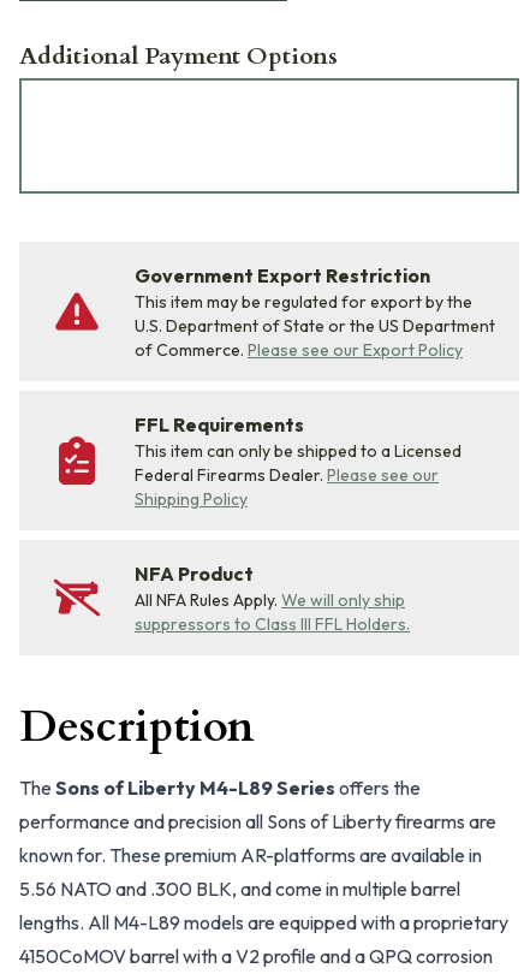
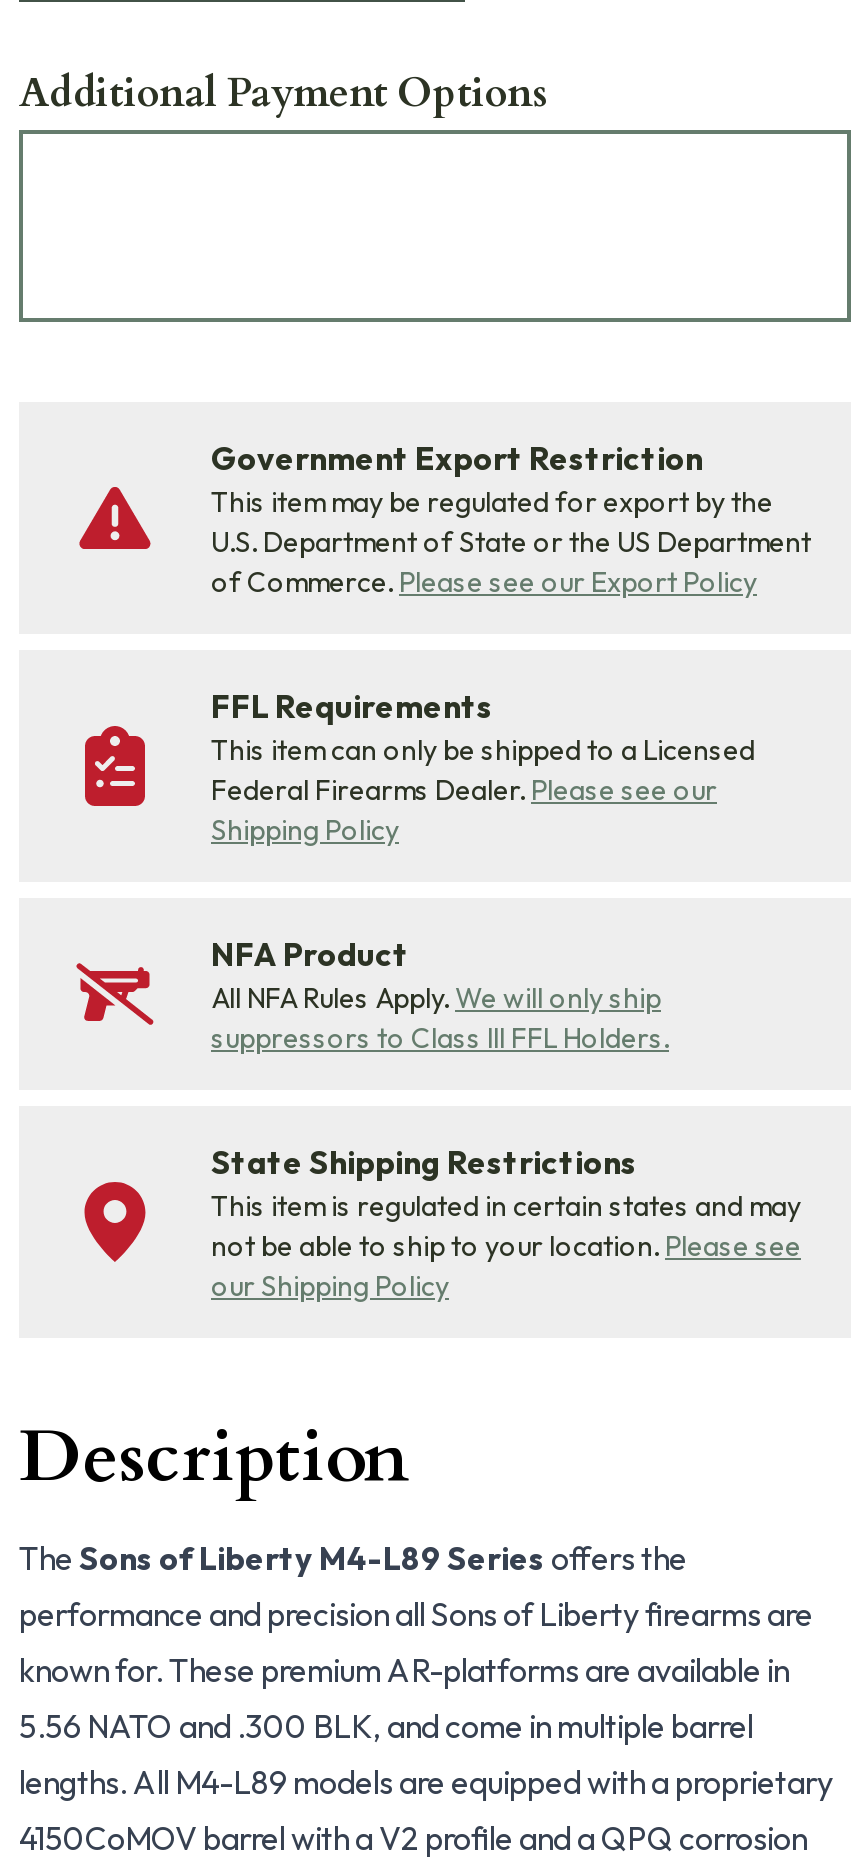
+ [image]
+ State Shipping Restrictions
+ This item is regulated in certain states and may
+ not be able to ship to your location. Please see
+ our Shipping Policy
